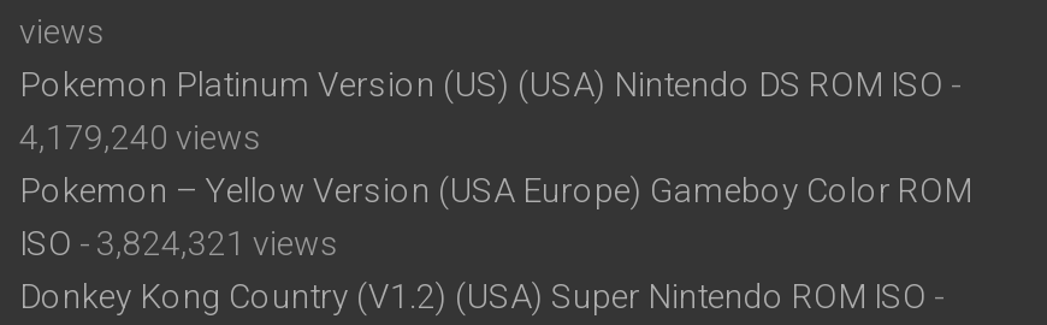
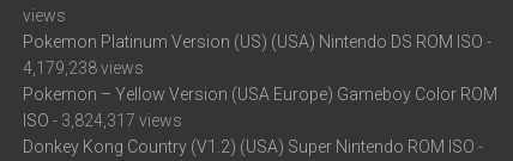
- 4,179,240 views
+ 4,179,238 views

- ISO - 3,824,321 views
+ ISO - 3,824,317 views
